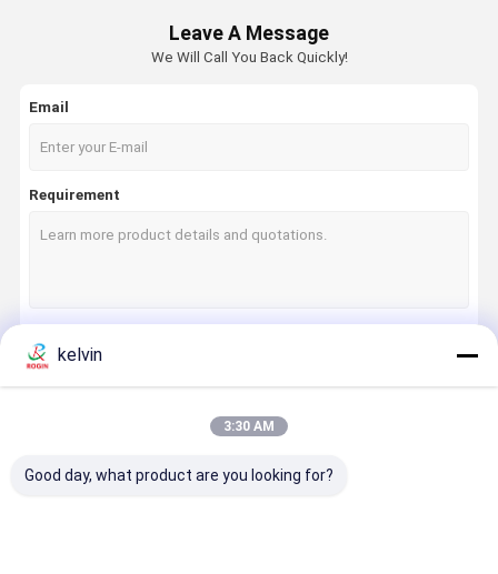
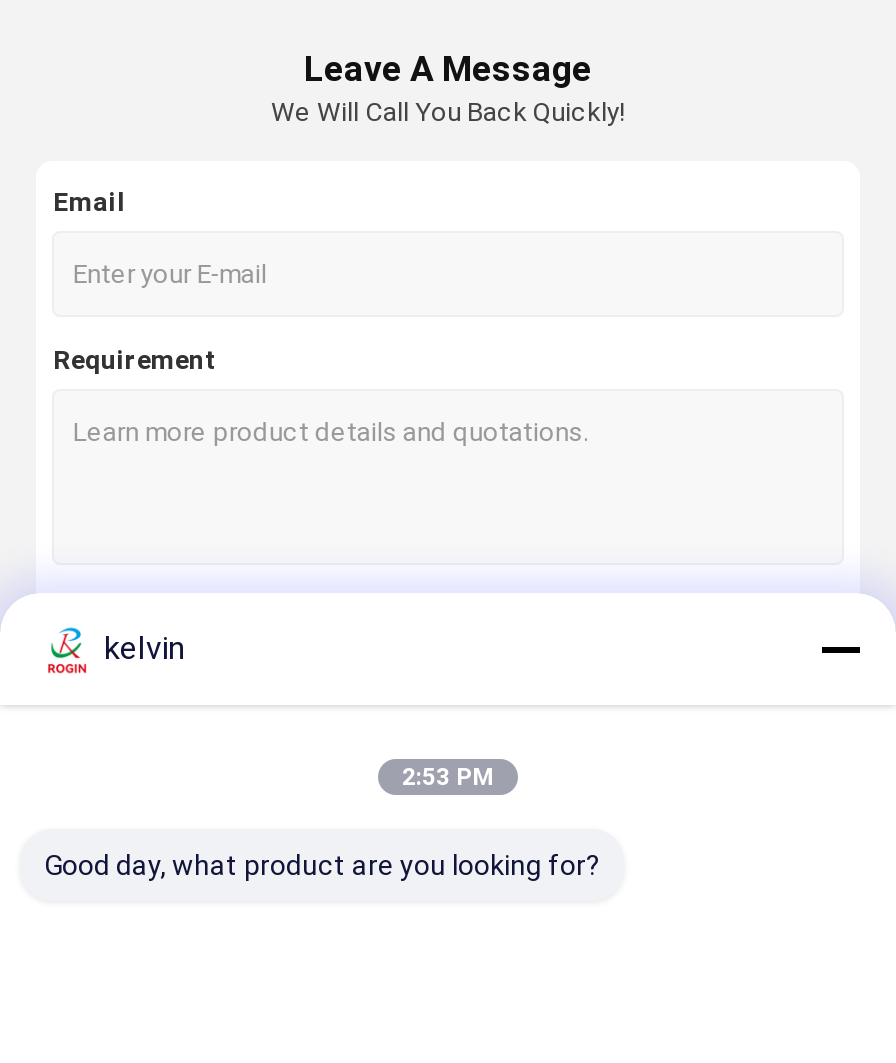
- 3:30 AM
+ 2:53 PM
